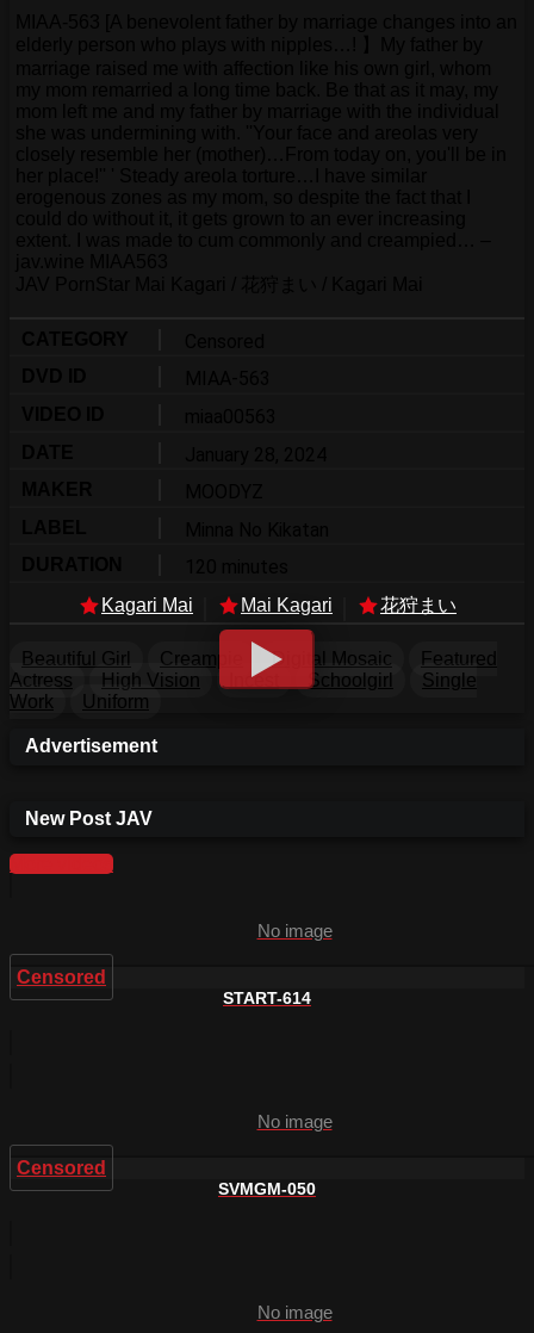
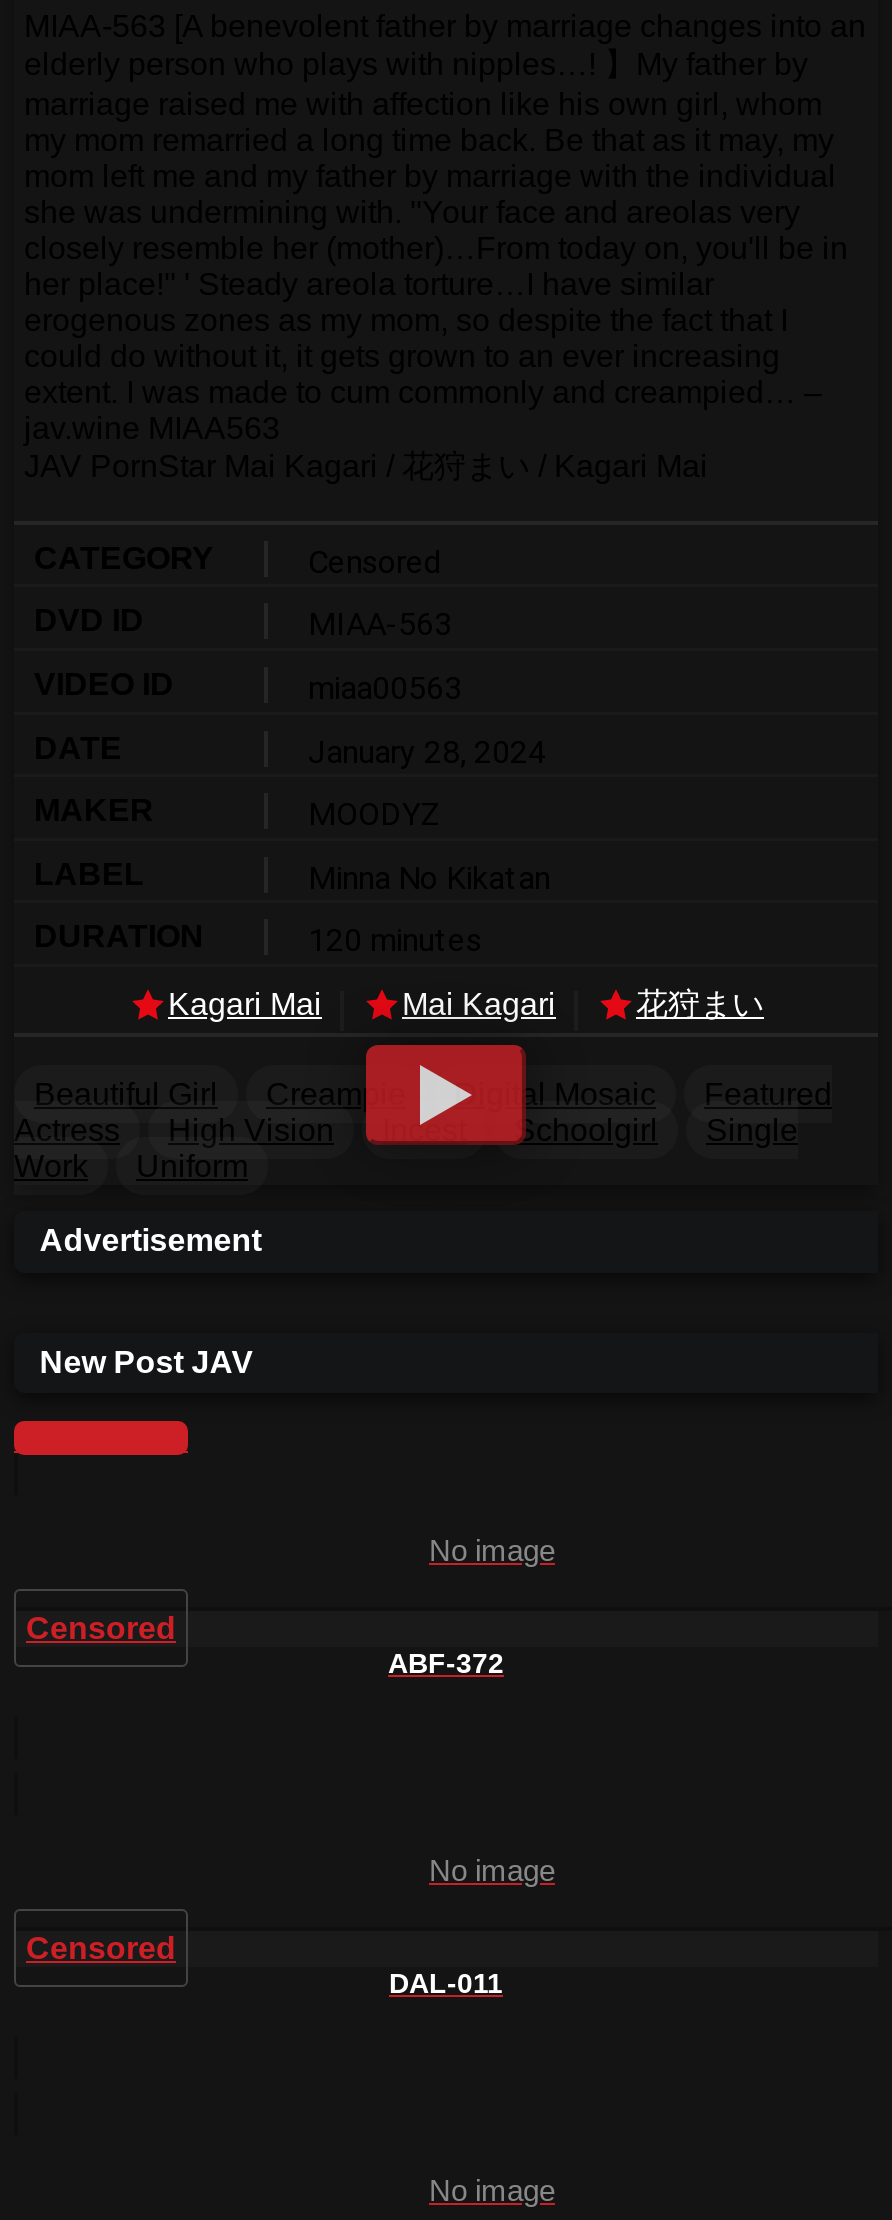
- START-614
+ ABF-372

- SVMGM-050
+ DAL-011
